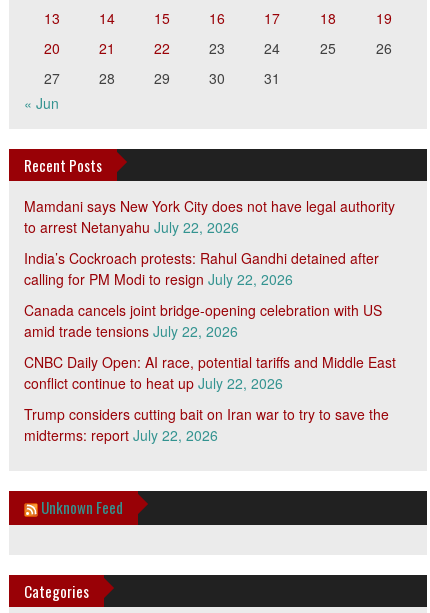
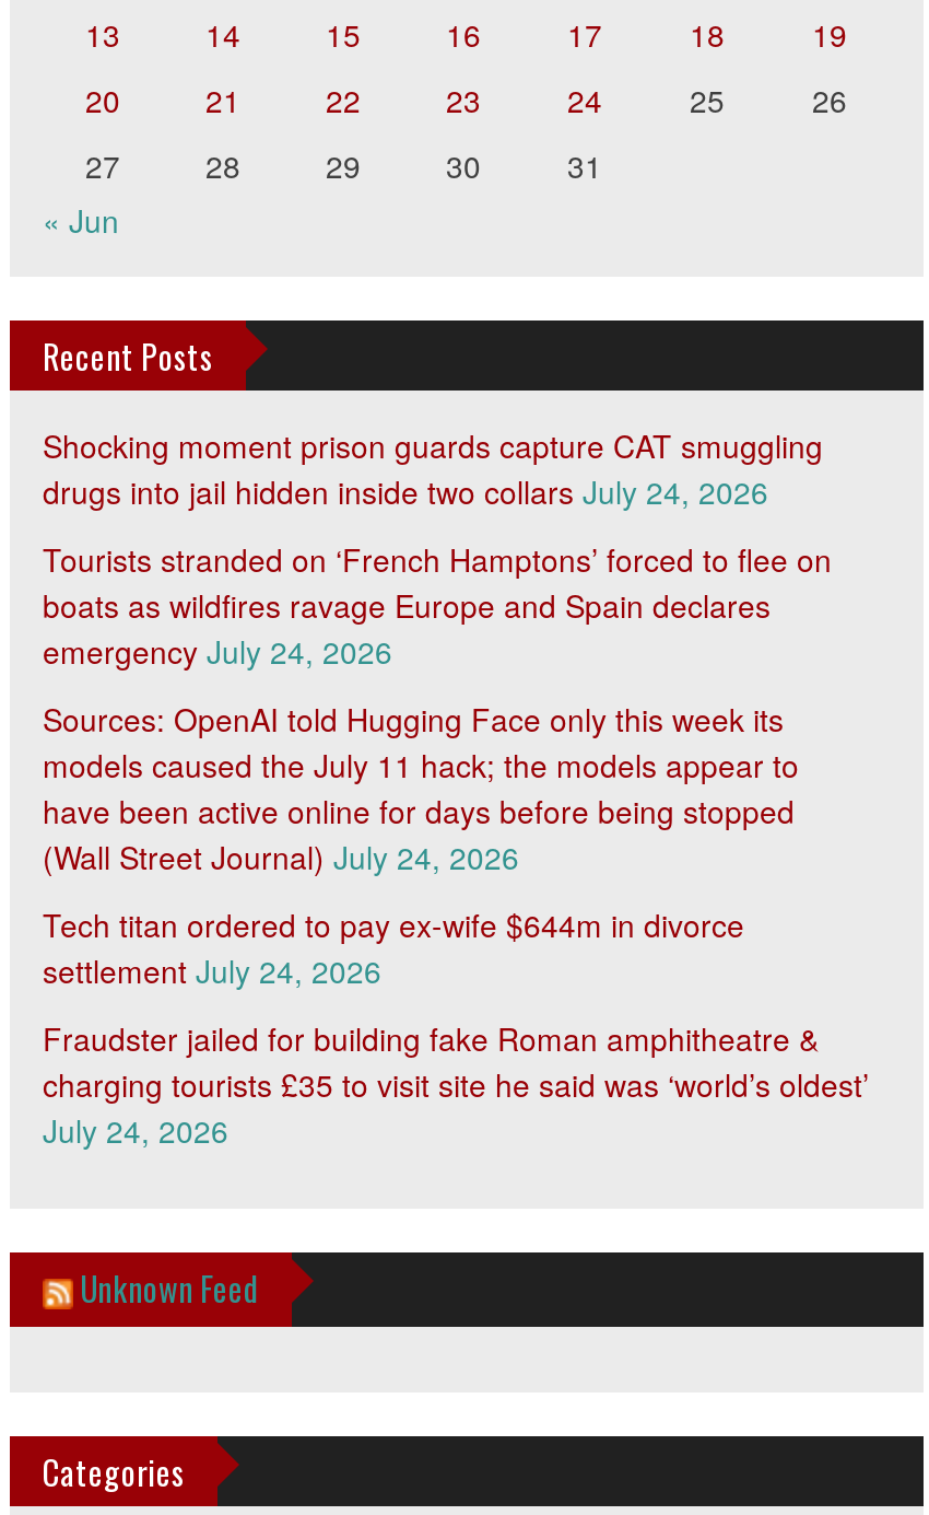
- Mamdani says New York City does not have legal authority
- to arrest Netanyahu July 22, 2026
+ Shocking moment prison guards capture CAT smuggling
+ drugs into jail hidden inside two collars July 24, 2026

- India’s Cockroach protests: Rahul Gandhi detained after
- calling for PM Modi to resign July 22, 2026
+ Tourists stranded on ‘French Hamptons’ forced to flee on
+ boats as wildfires ravage Europe and Spain declares
+ emergency July 24, 2026

- Canada cancels joint bridge-opening celebration with US
- amid trade tensions July 22, 2026
+ Sources: OpenAI told Hugging Face only this week its
+ models caused the July 11 hack; the models appear to
+ have been active online for days before being stopped
+ (Wall Street Journal) July 24, 2026

- CNBC Daily Open: AI race, potential tariffs and Middle East
- conflict continue to heat up July 22, 2026
+ Tech titan ordered to pay ex-wife $644m in divorce
+ settlement July 24, 2026

- Trump considers cutting bait on Iran war to try to save the
- midterms: report July 22, 2026
+ Fraudster jailed for building fake Roman amphitheatre &
+ charging tourists £35 to visit site he said was ‘world’s oldest’
+ July 24, 2026
